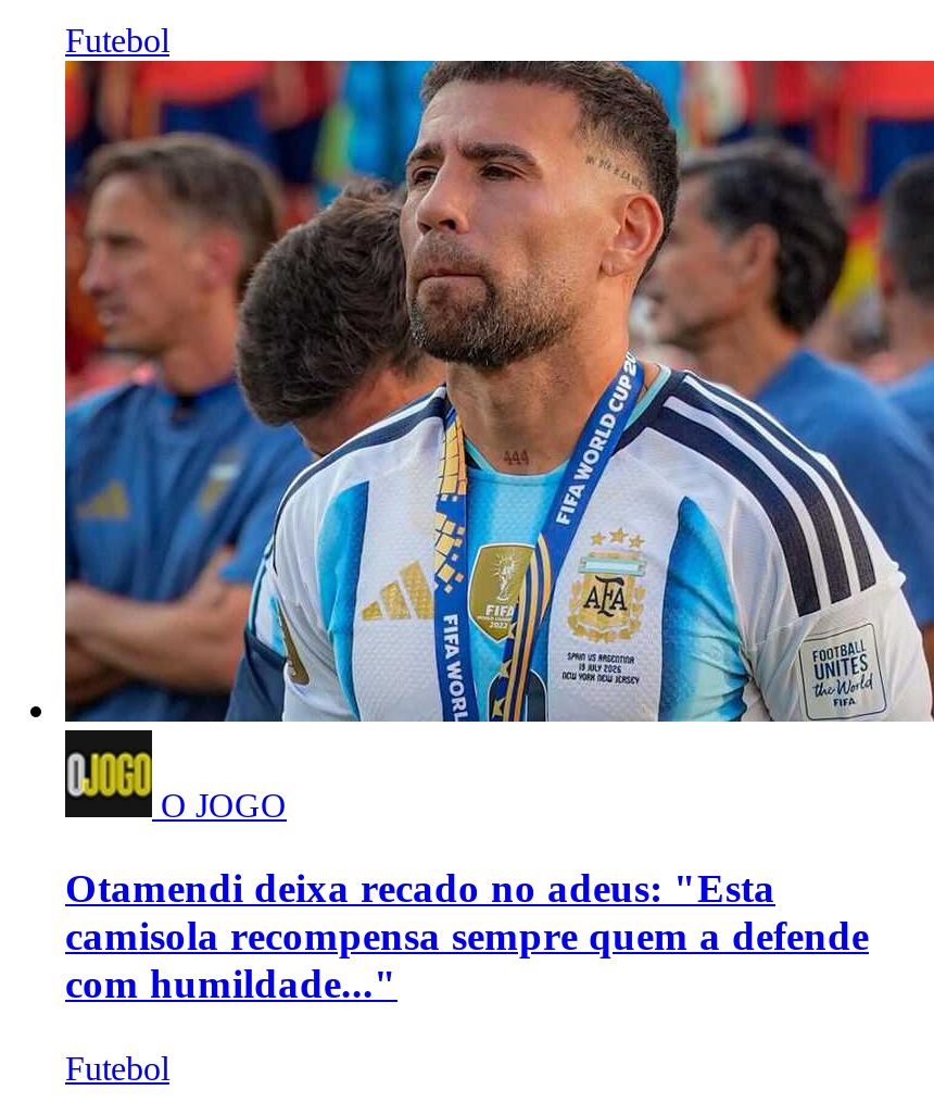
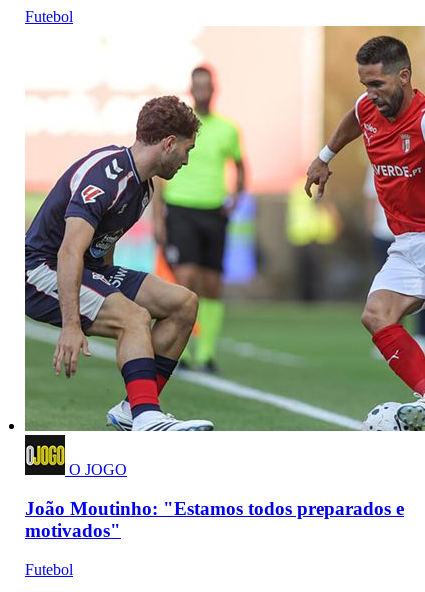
- [image]
+ [image]

moved down: O JOGO

- Otamendi deixa recado no adeus: "Esta
- camisola recompensa sempre quem a defende
- com humildade..."
+ João Moutinho: "Estamos todos preparados e
+ motivados"
